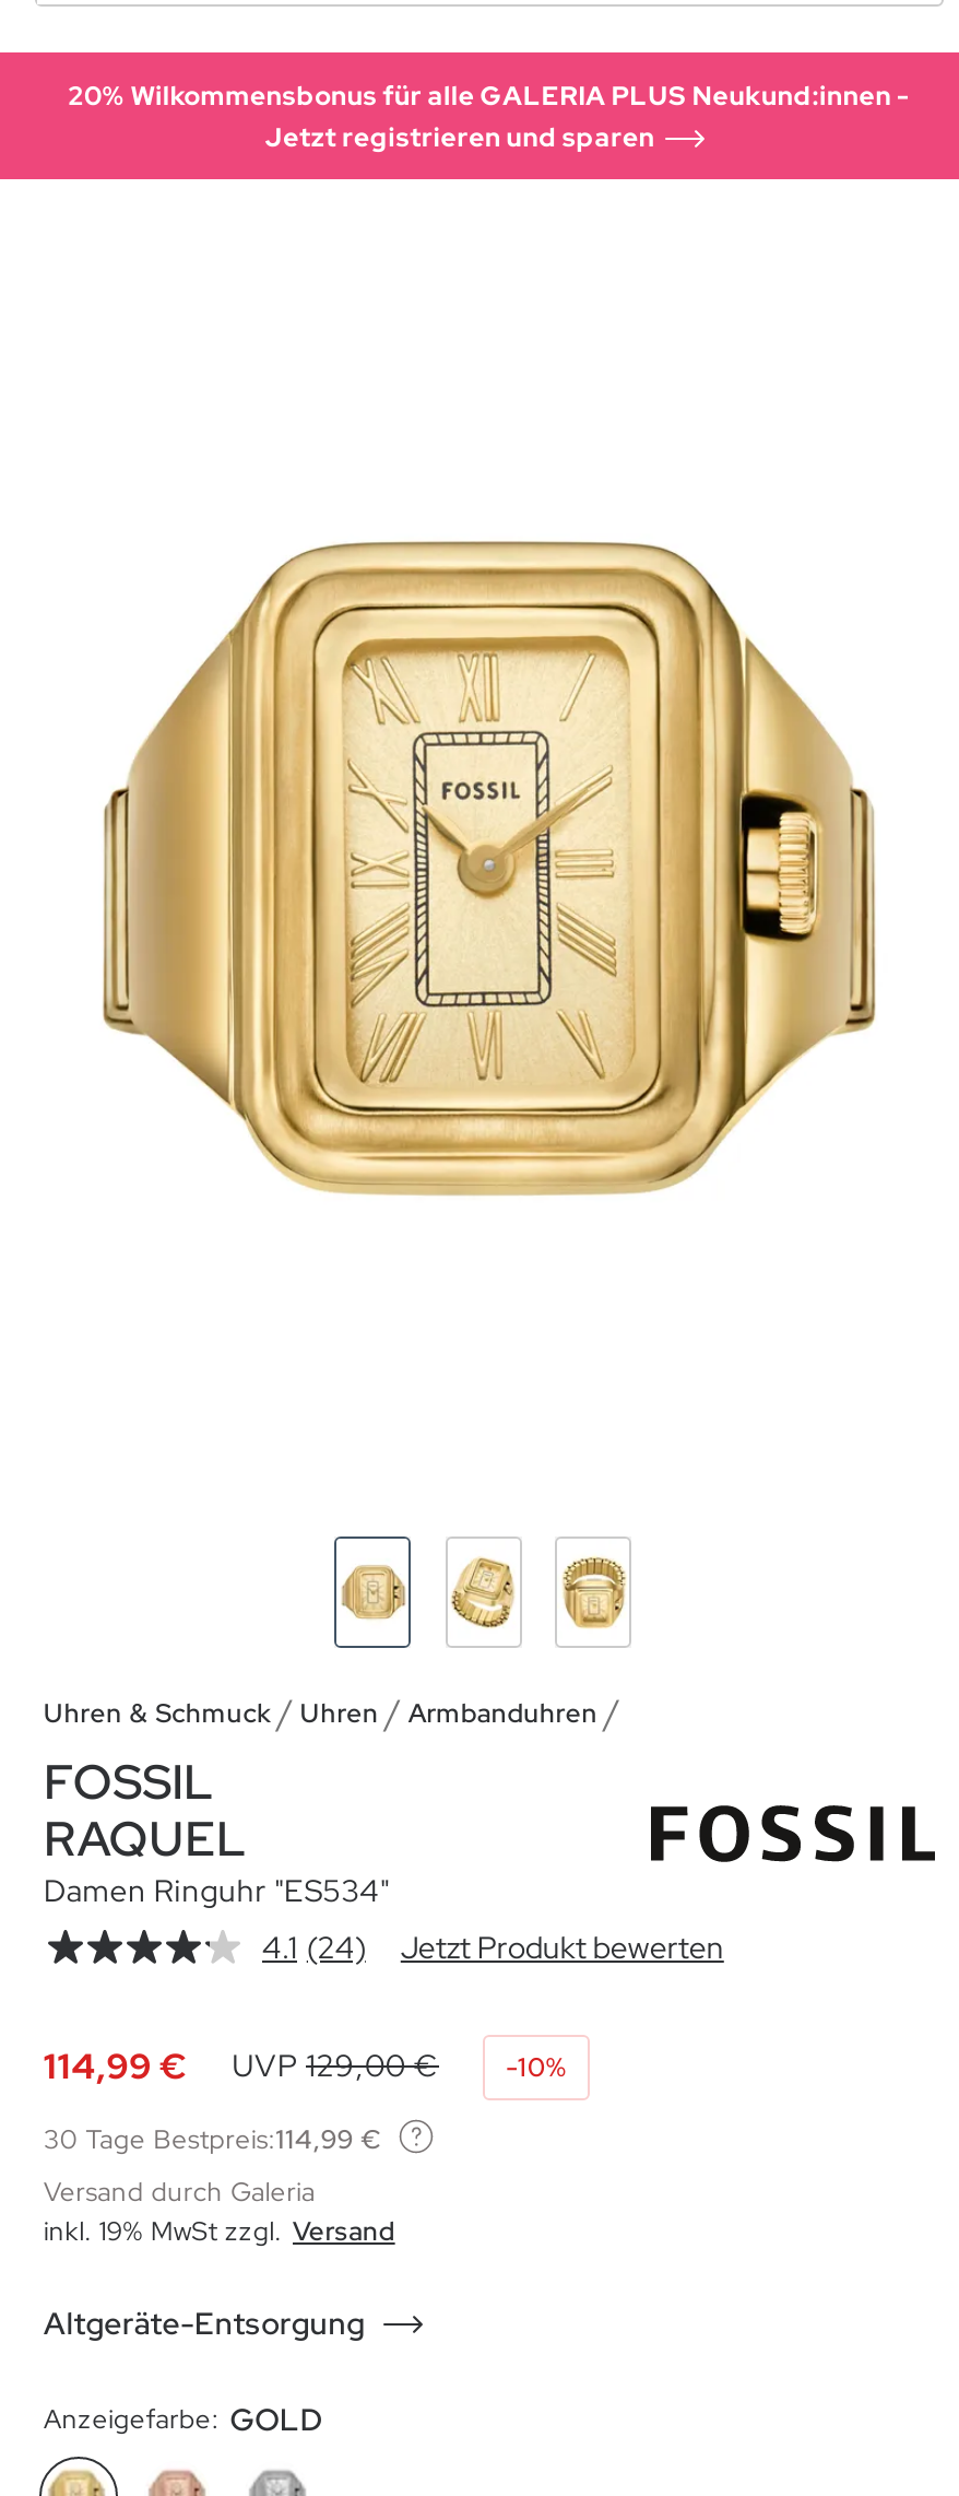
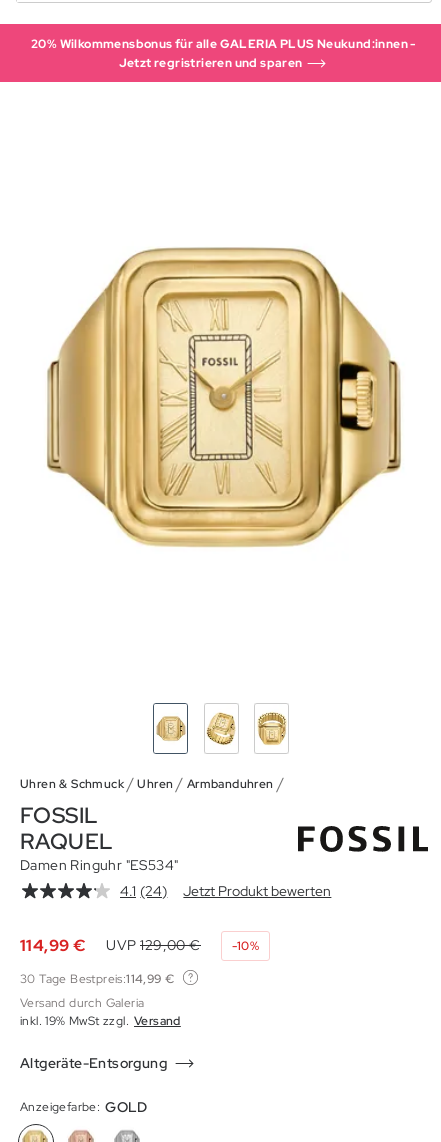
- Jetzt registrieren und sparen
+ Jetzt regristrieren und sparen
